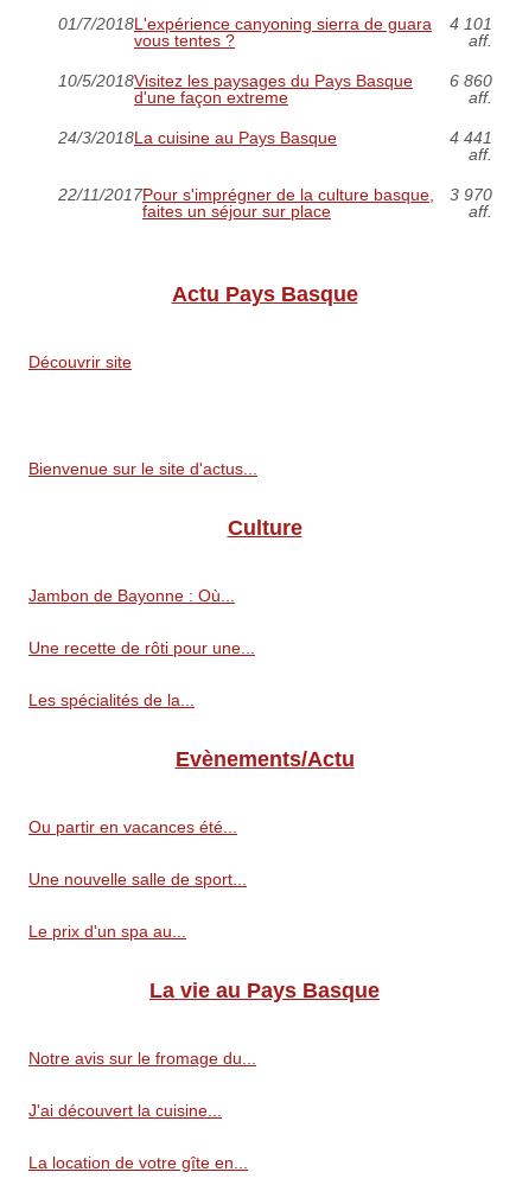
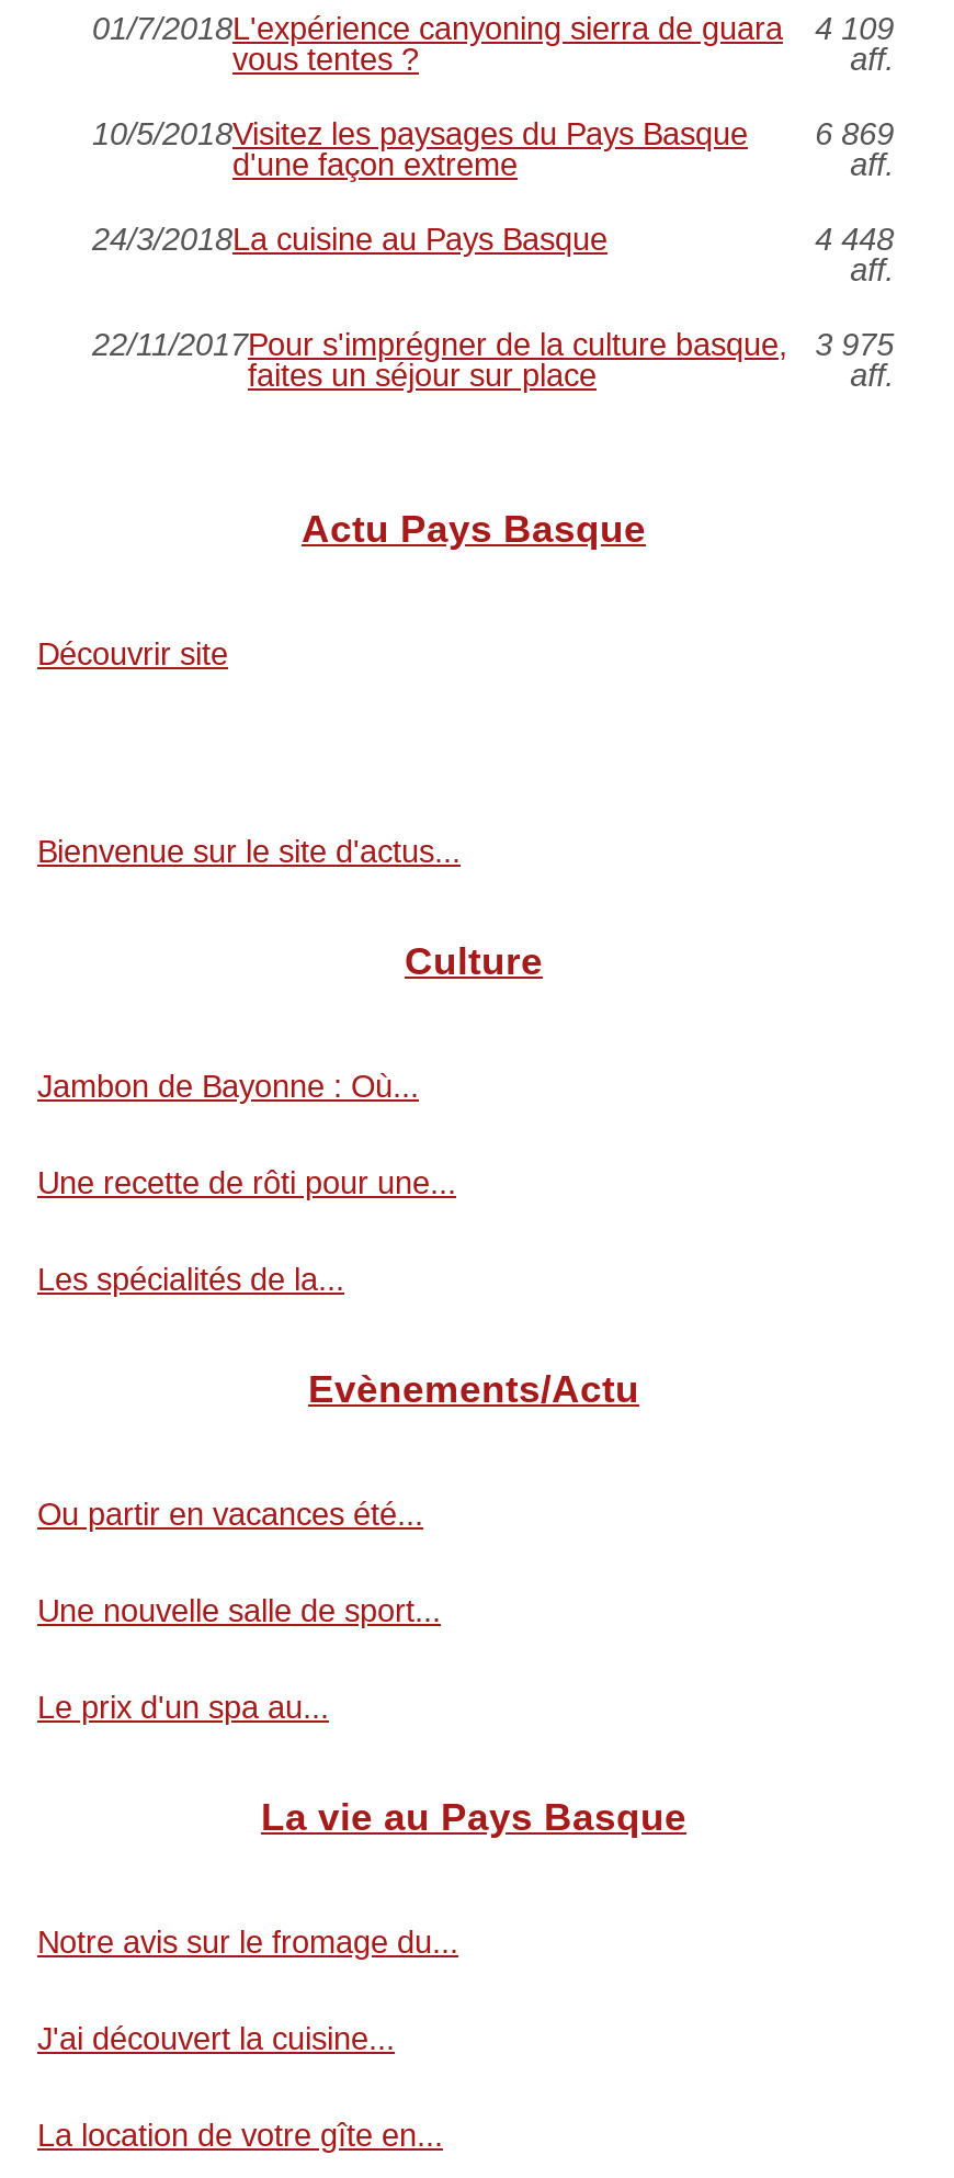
- 01/7/2018 L'expérience canyoning sierra de guara 4 101
+ 01/7/2018 L'expérience canyoning sierra de guara 4 109

- 10/5/2018Visitez les paysages du Pays Basque 6 860
+ 10/5/2018Visitez les paysages du Pays Basque 6 869

- 4 441
+ 4 448

- 22/11/2017Pour s'imprégner de la culture basque, 3 970
+ 22/11/2017Pour s'imprégner de la culture basque, 3 975
